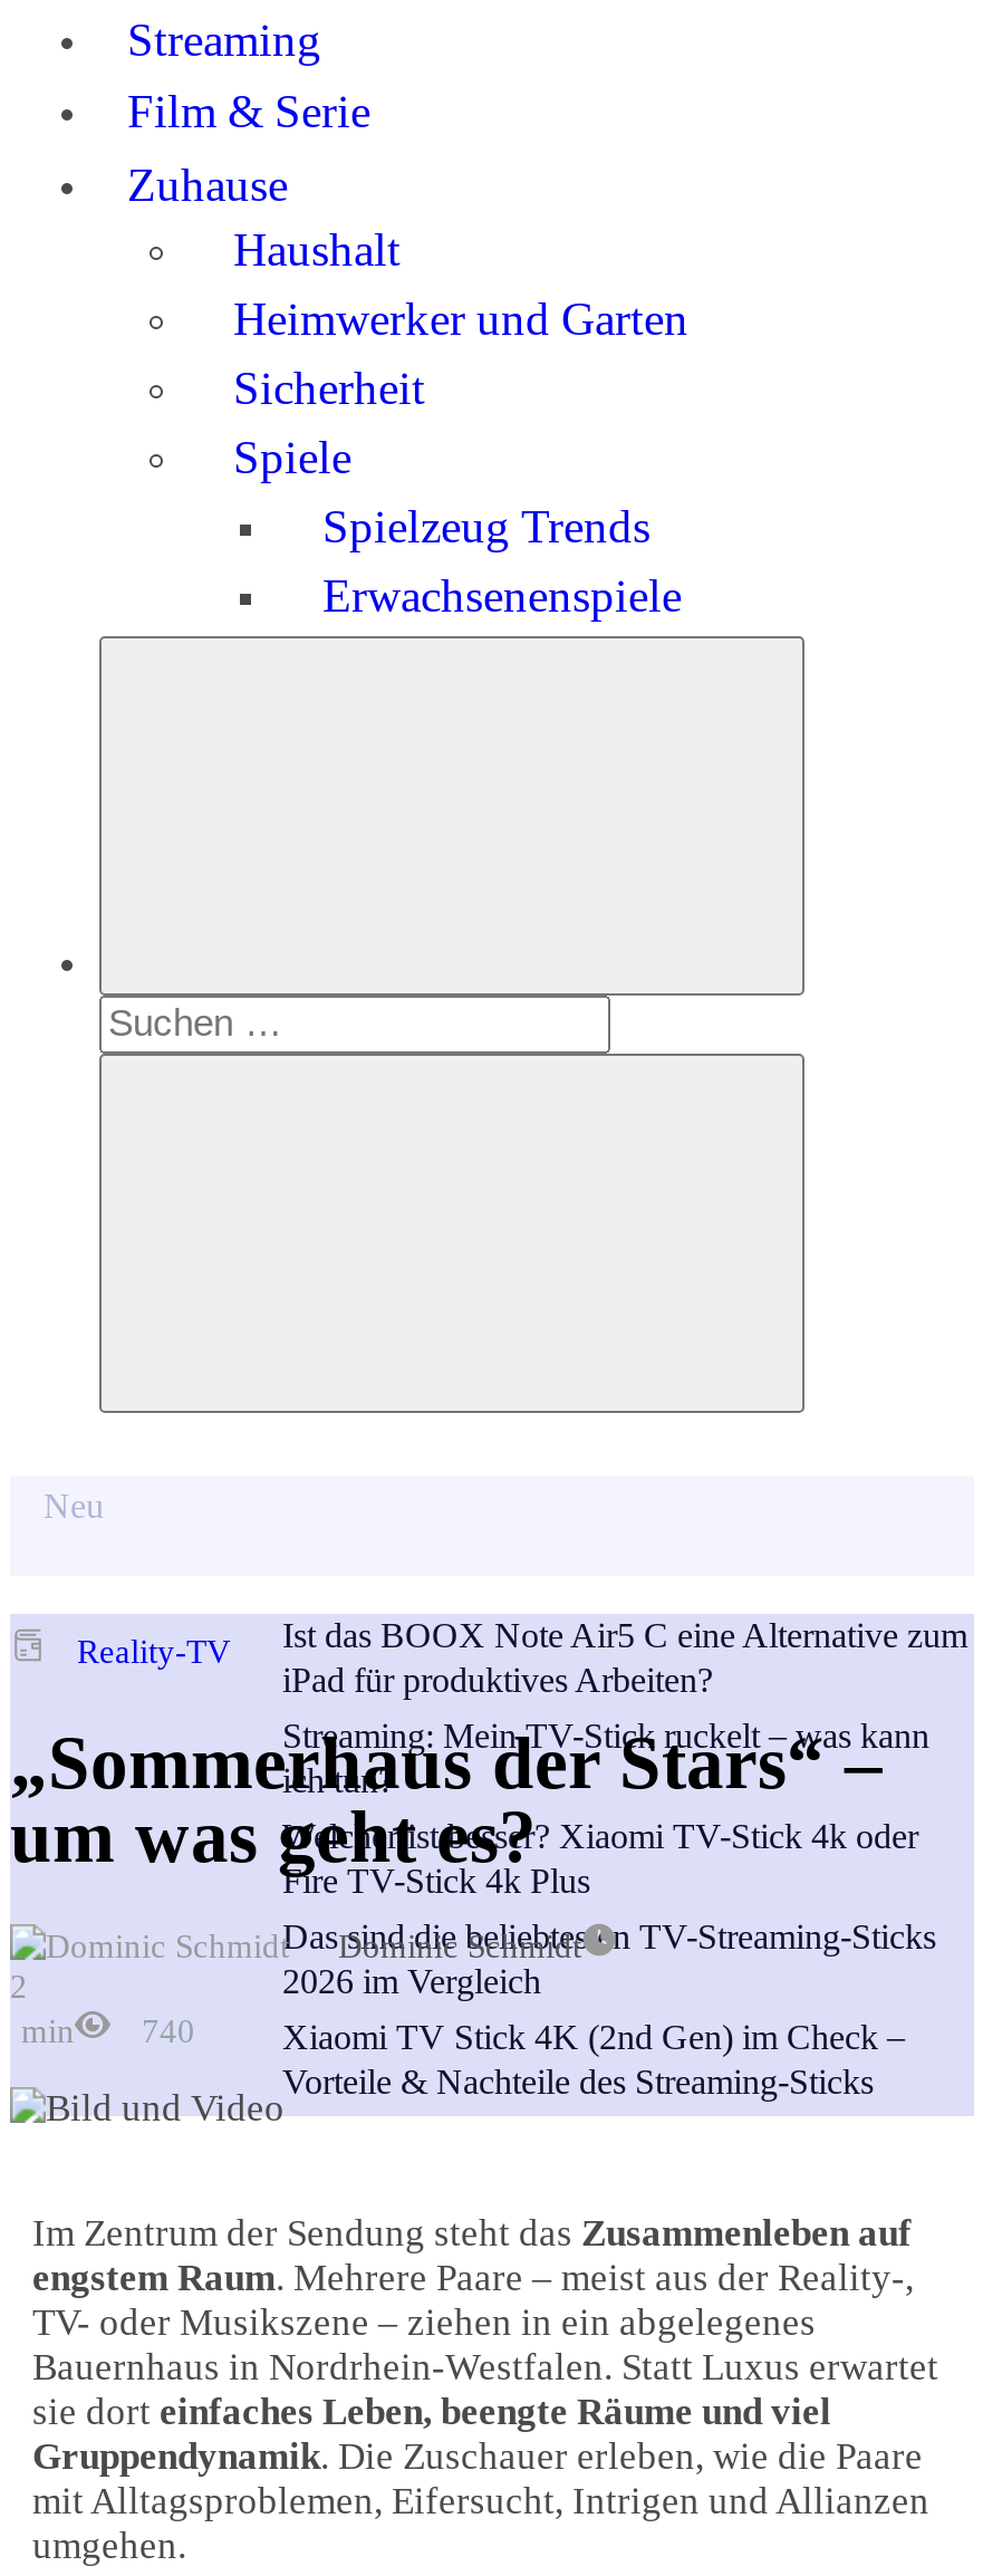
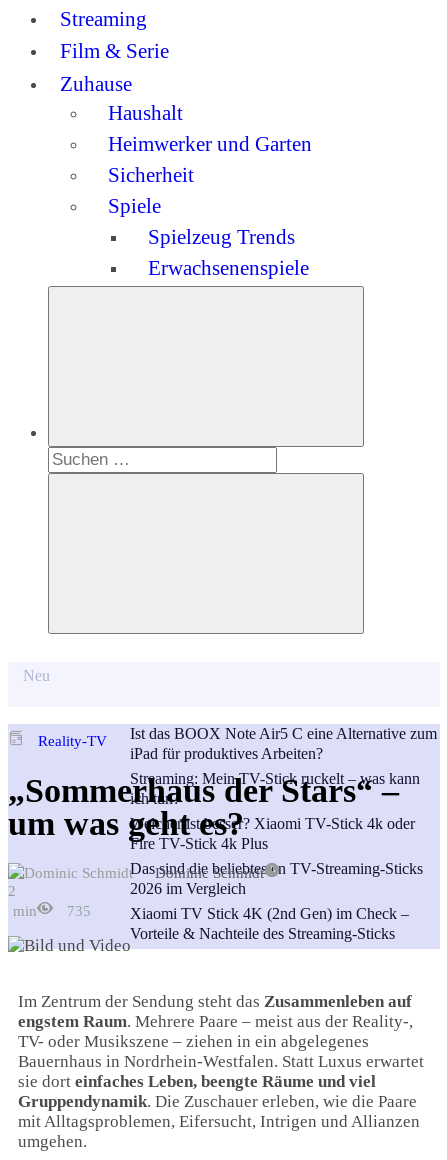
- min 740
+ min 735
